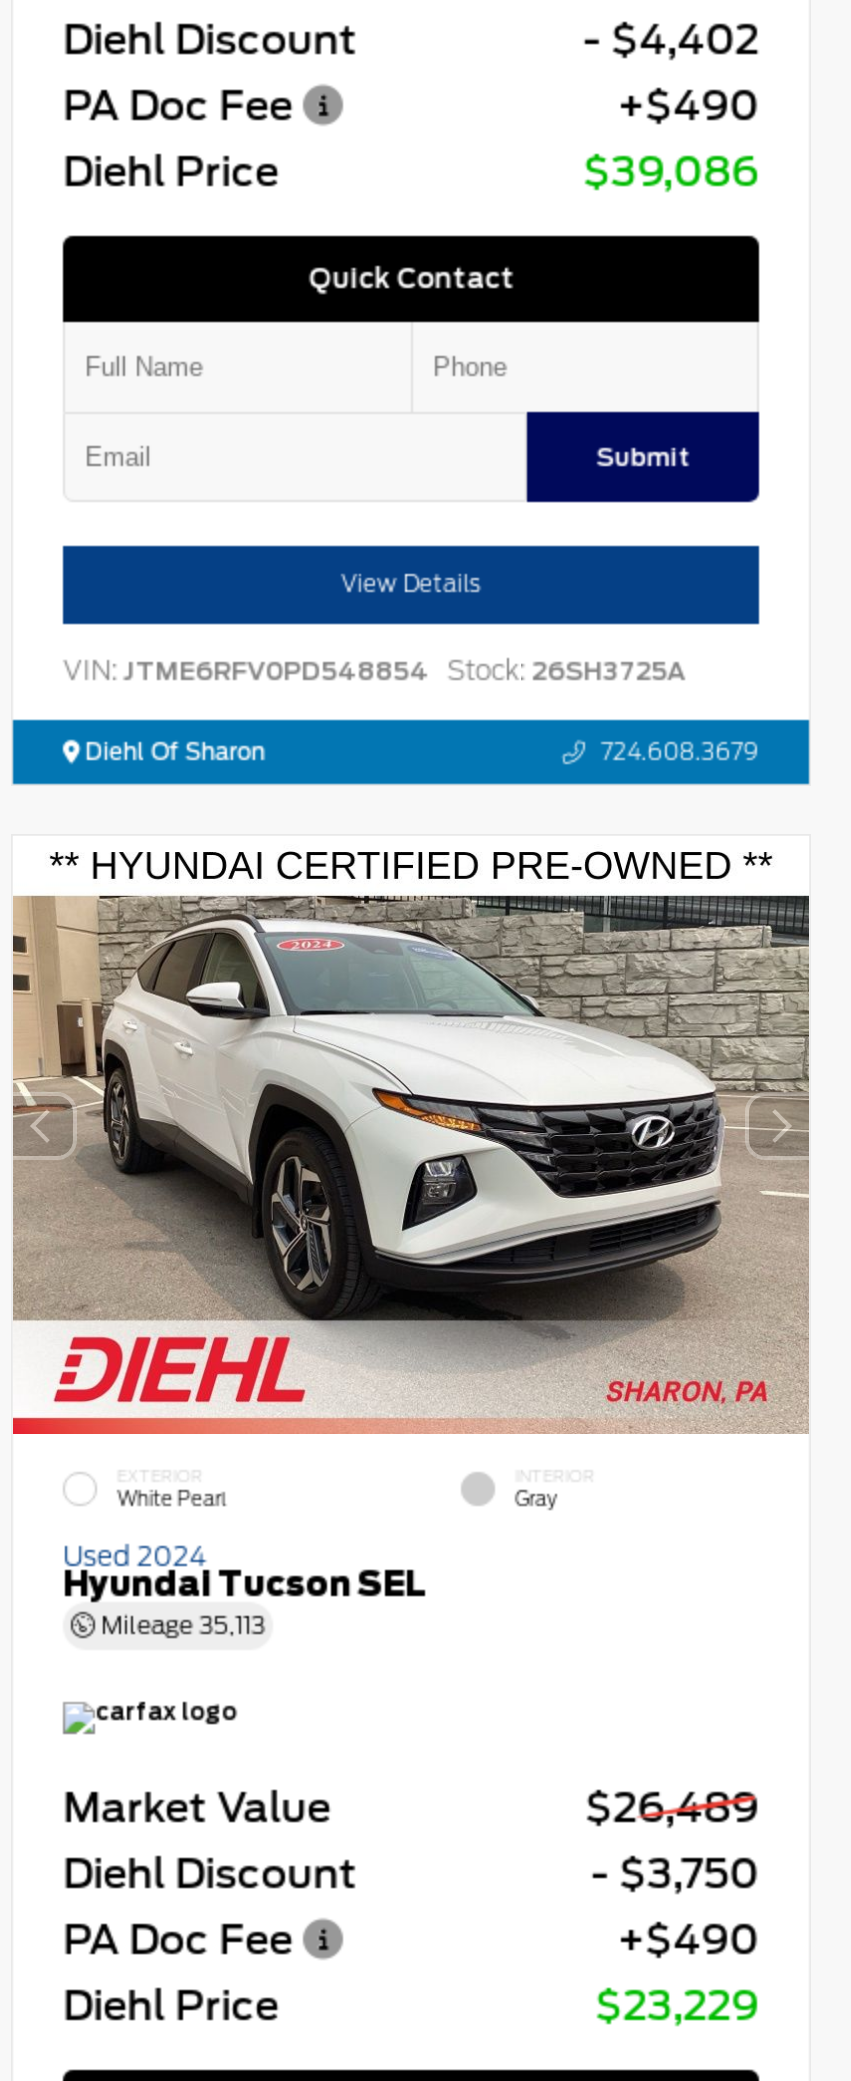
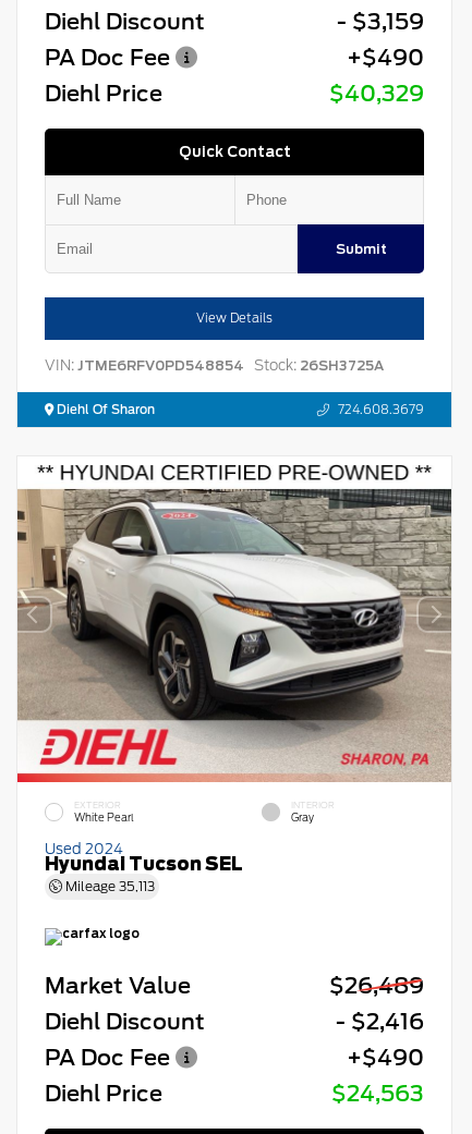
- - $4,402
+ - $3,159

- $39,086
+ $40,329

- - $3,750
+ - $2,416

- $23,229
+ $24,563
